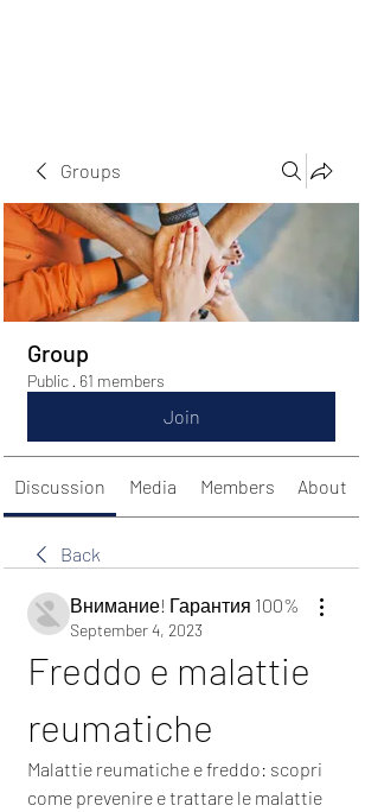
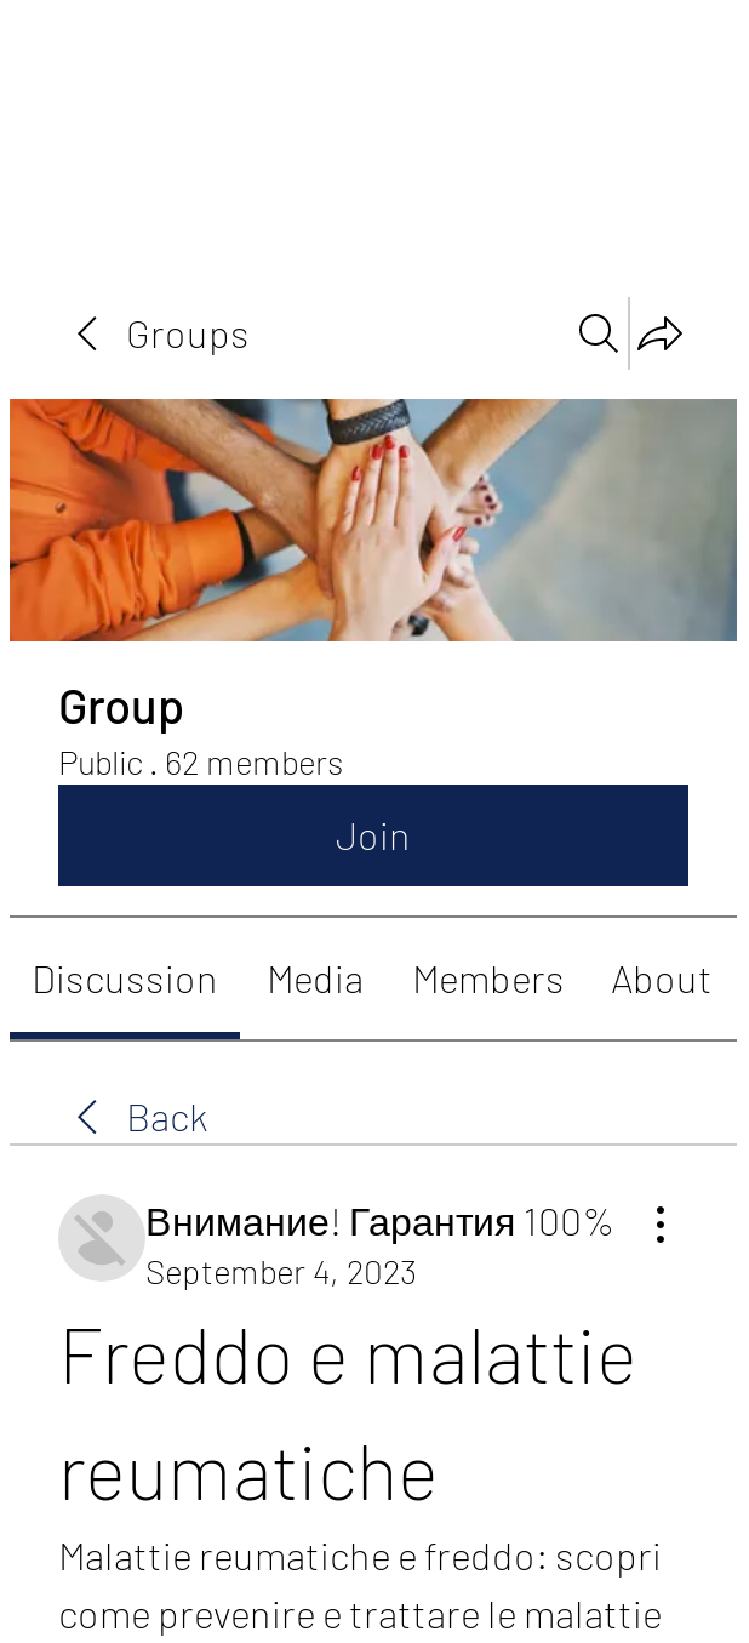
- Public 61 members
+ Public 62 members
